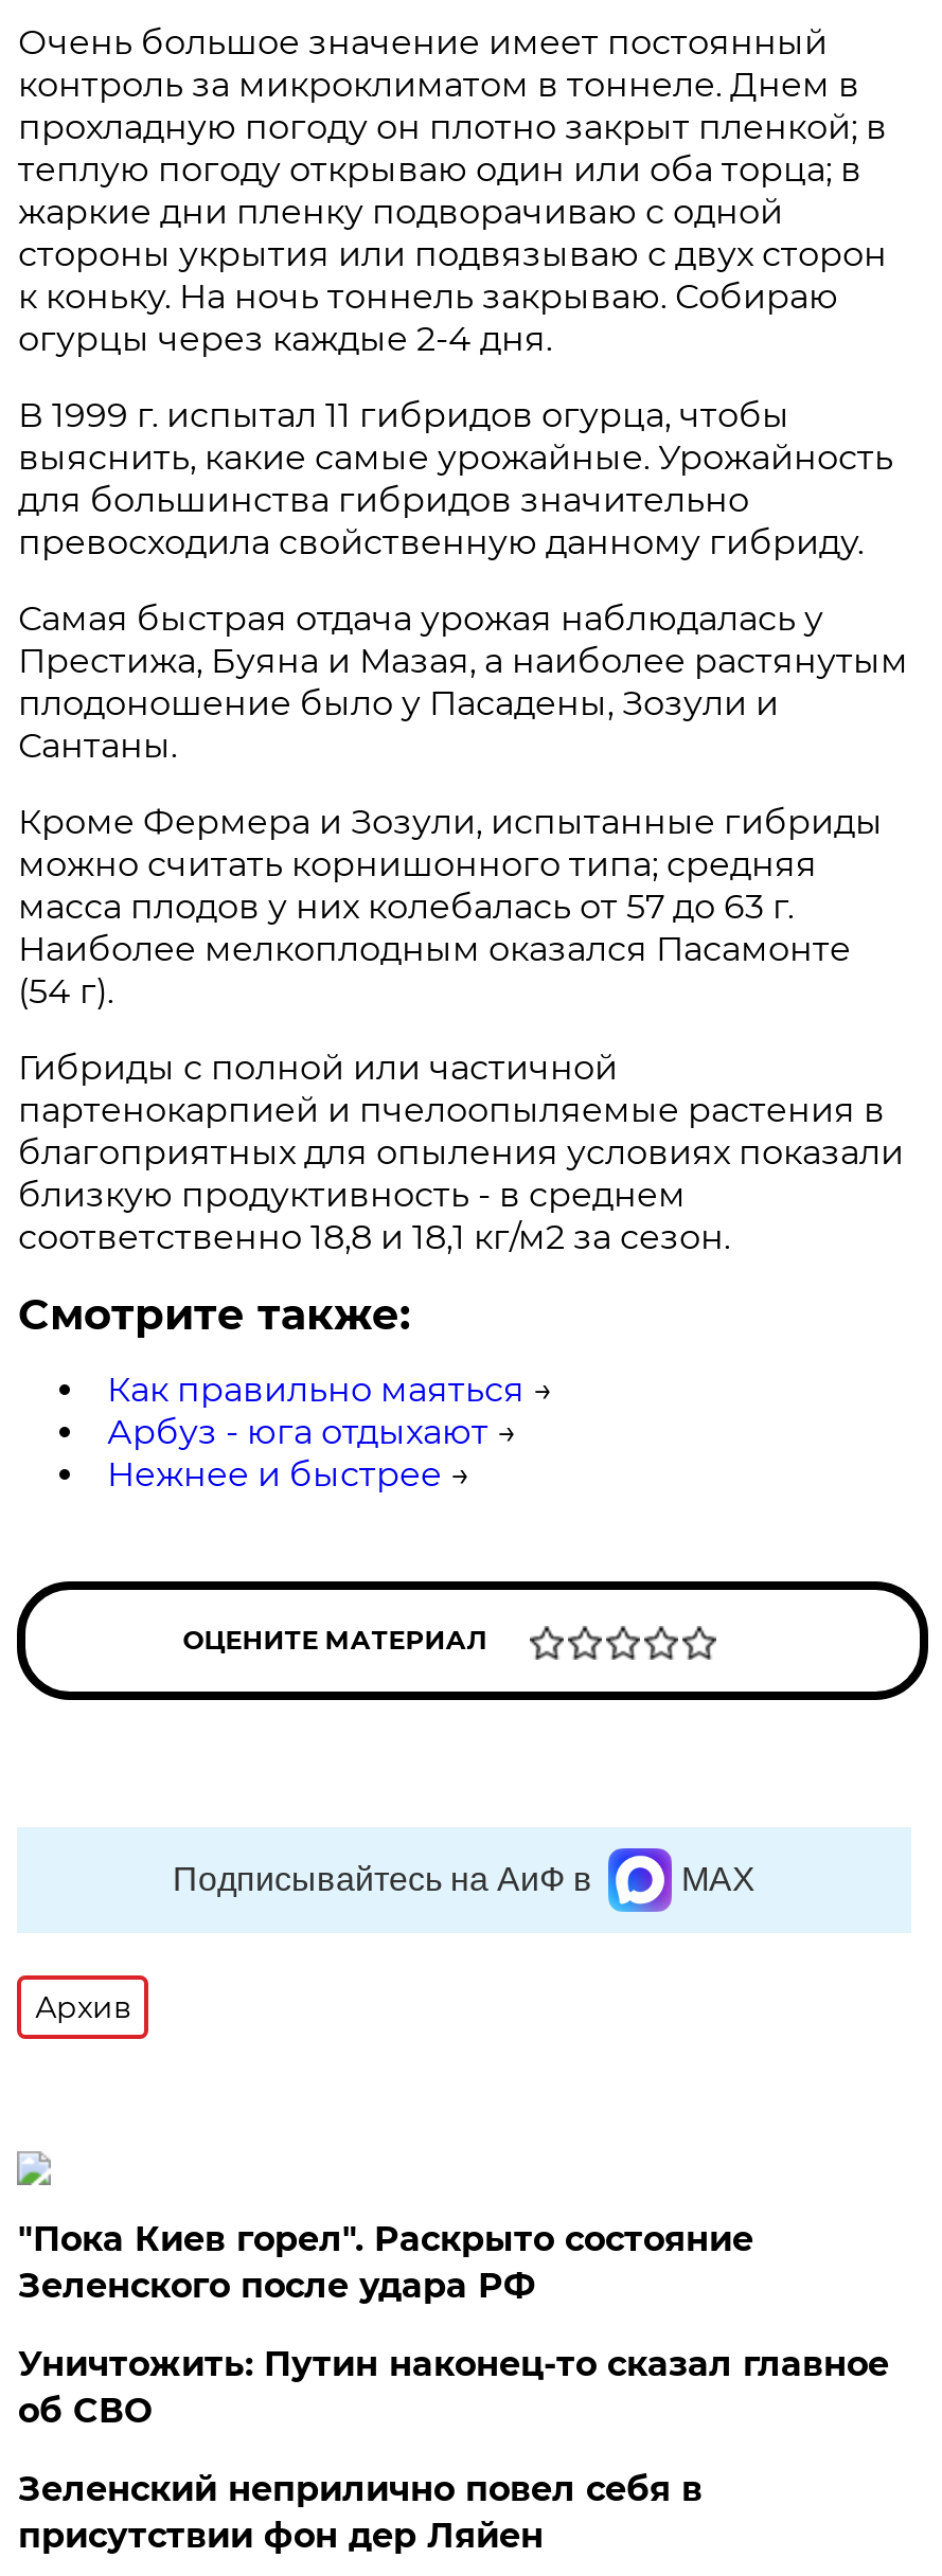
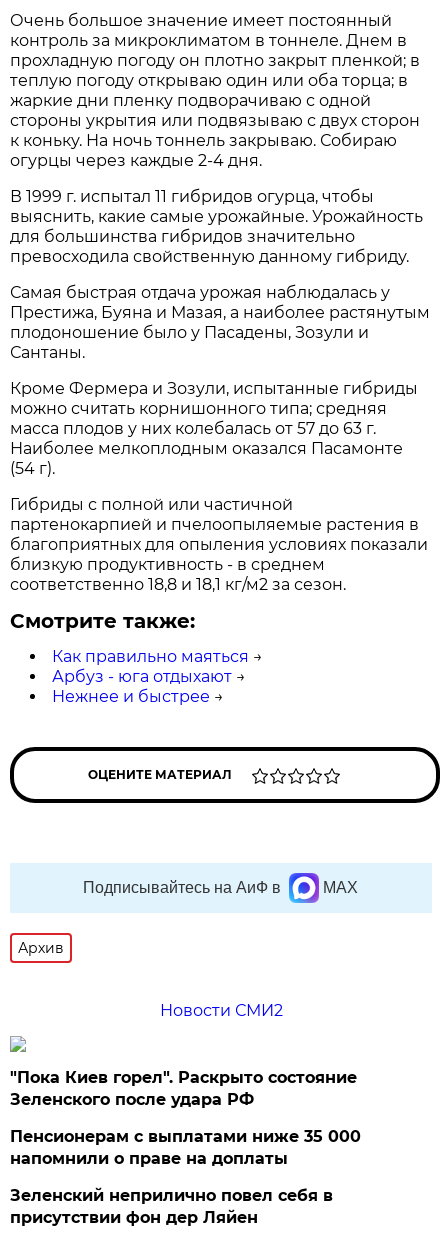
+ Новости СМИ2

- Уничтожить: Путин наконец-то сказал главное
- об СВО
+ Пенсионерам с выплатами ниже 35 000
+ напомнили о праве на доплаты
